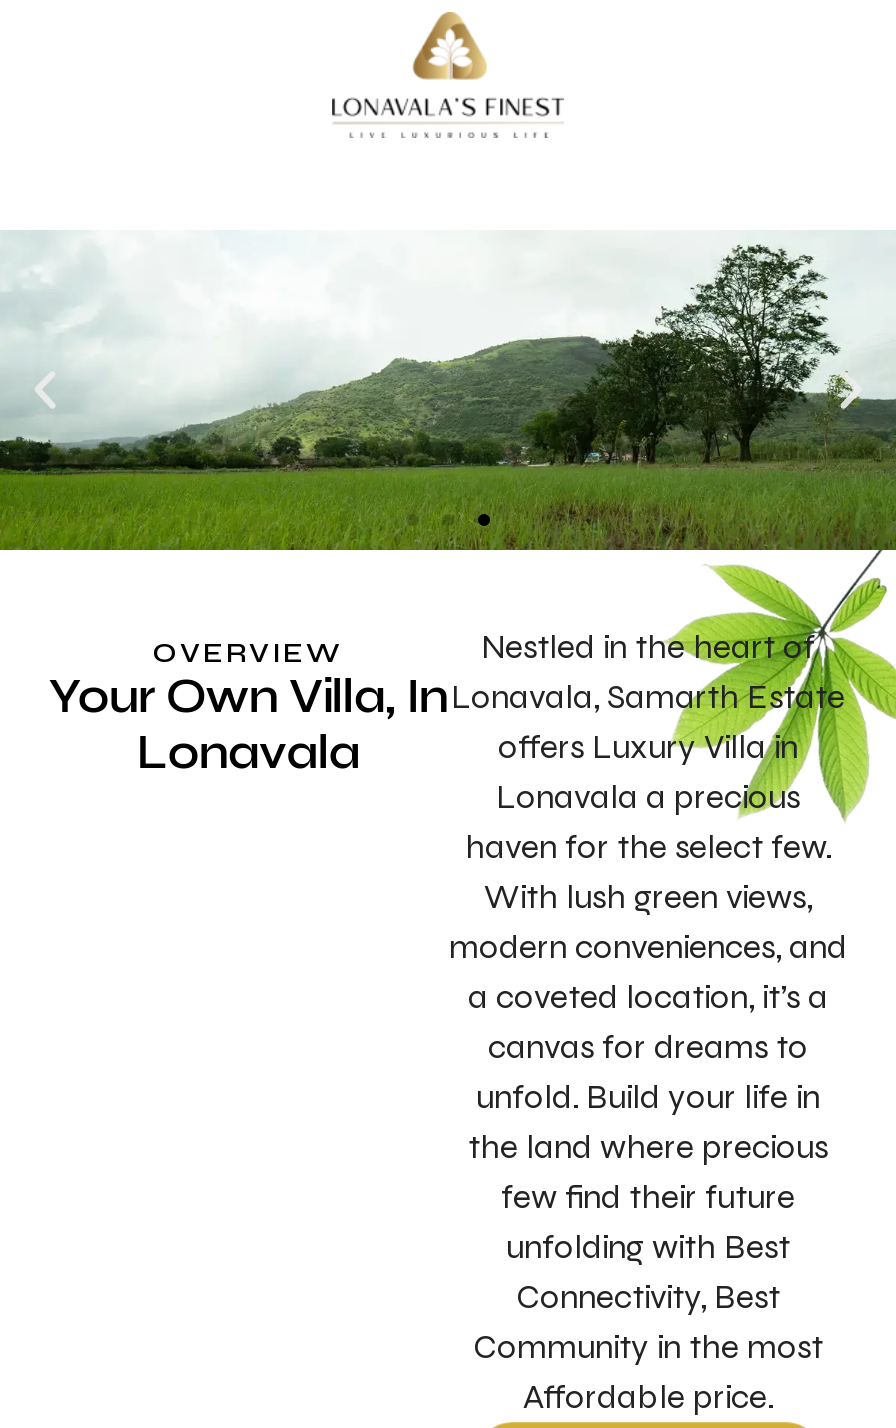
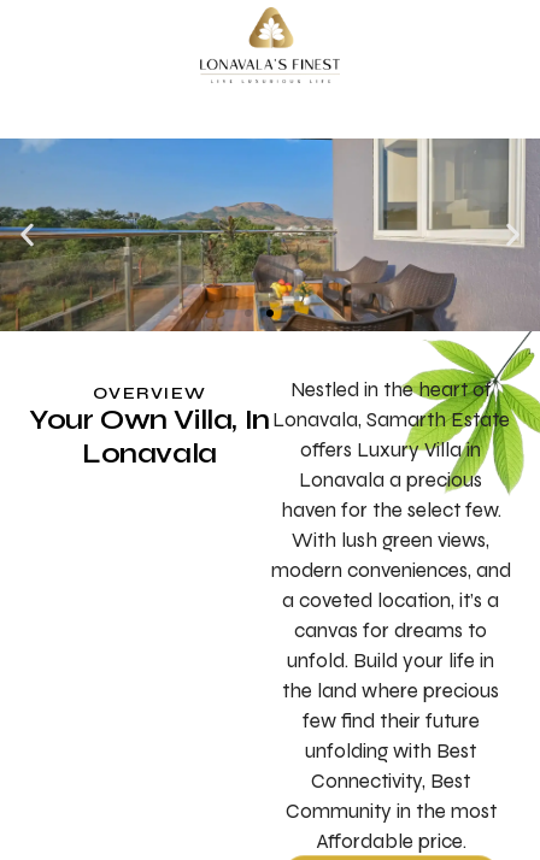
- [image]
+ [image]
